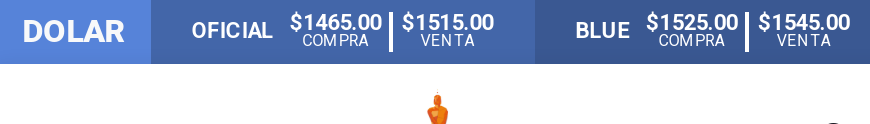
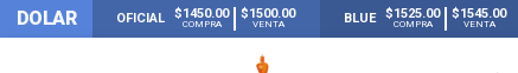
- $1465.00
+ $1450.00

- $1515.00
+ $1500.00
